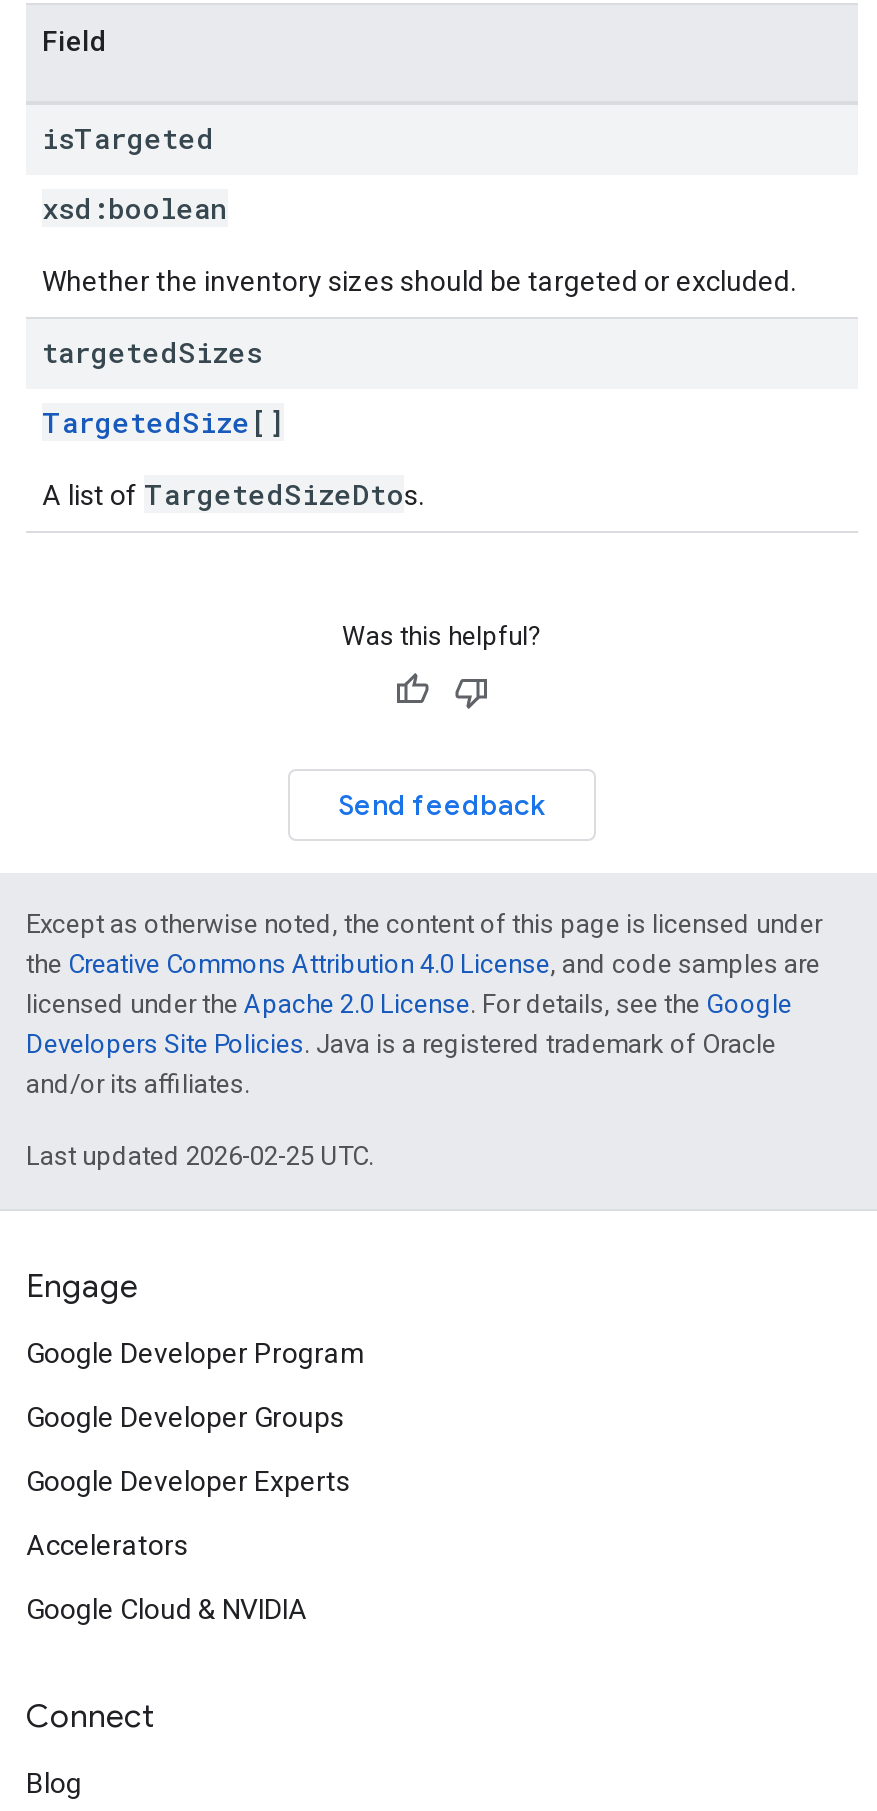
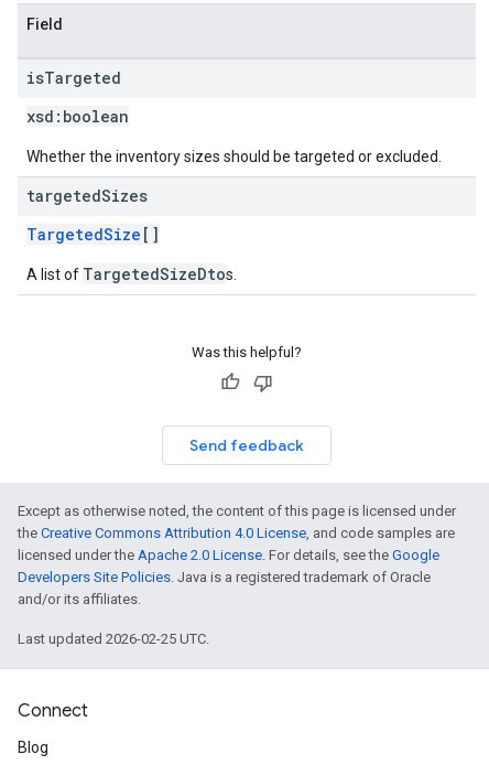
- Engage
- Google Developer Program
- Google Developer Groups
- Google Developer Experts
- Accelerators
- Google Cloud & NVIDIA
